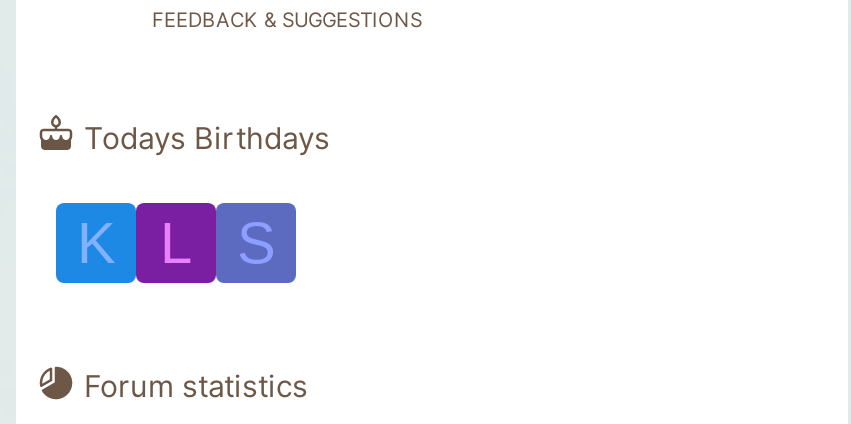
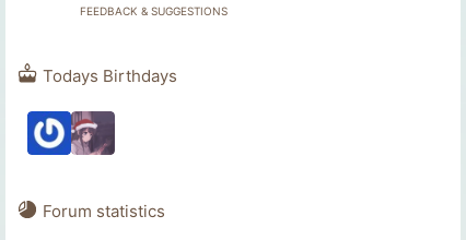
- K
- L
- S
